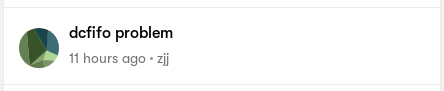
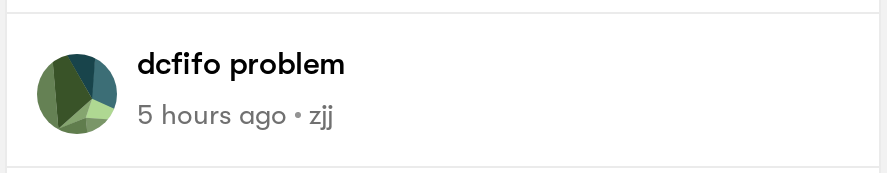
- 11 hours ago
+ 5 hours ago
